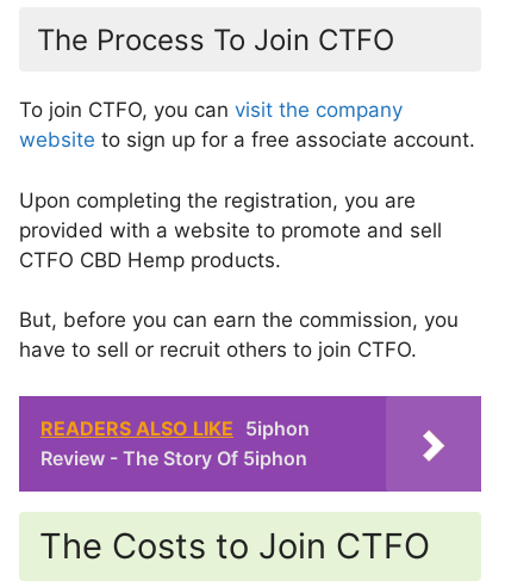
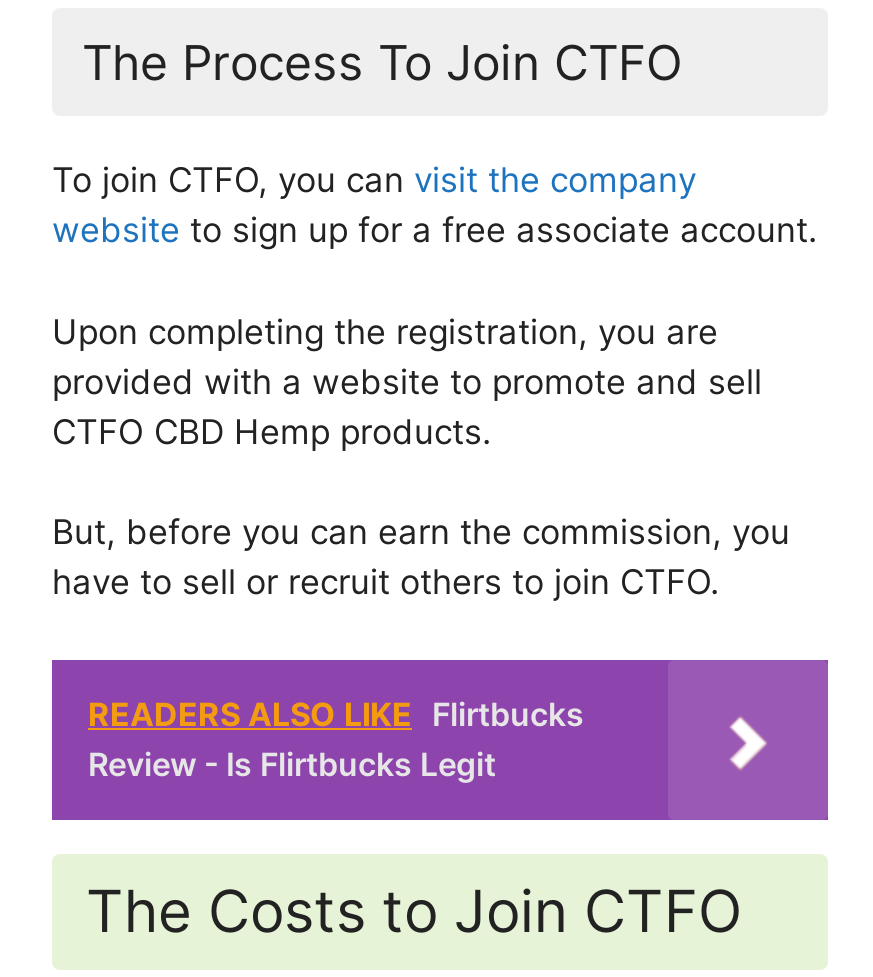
- READERS ALSO LIKE 5iphon
- Review - The Story Of 5iphon
+ READERS ALSO LIKE Flirtbucks
+ Review - Is Flirtbucks Legit
